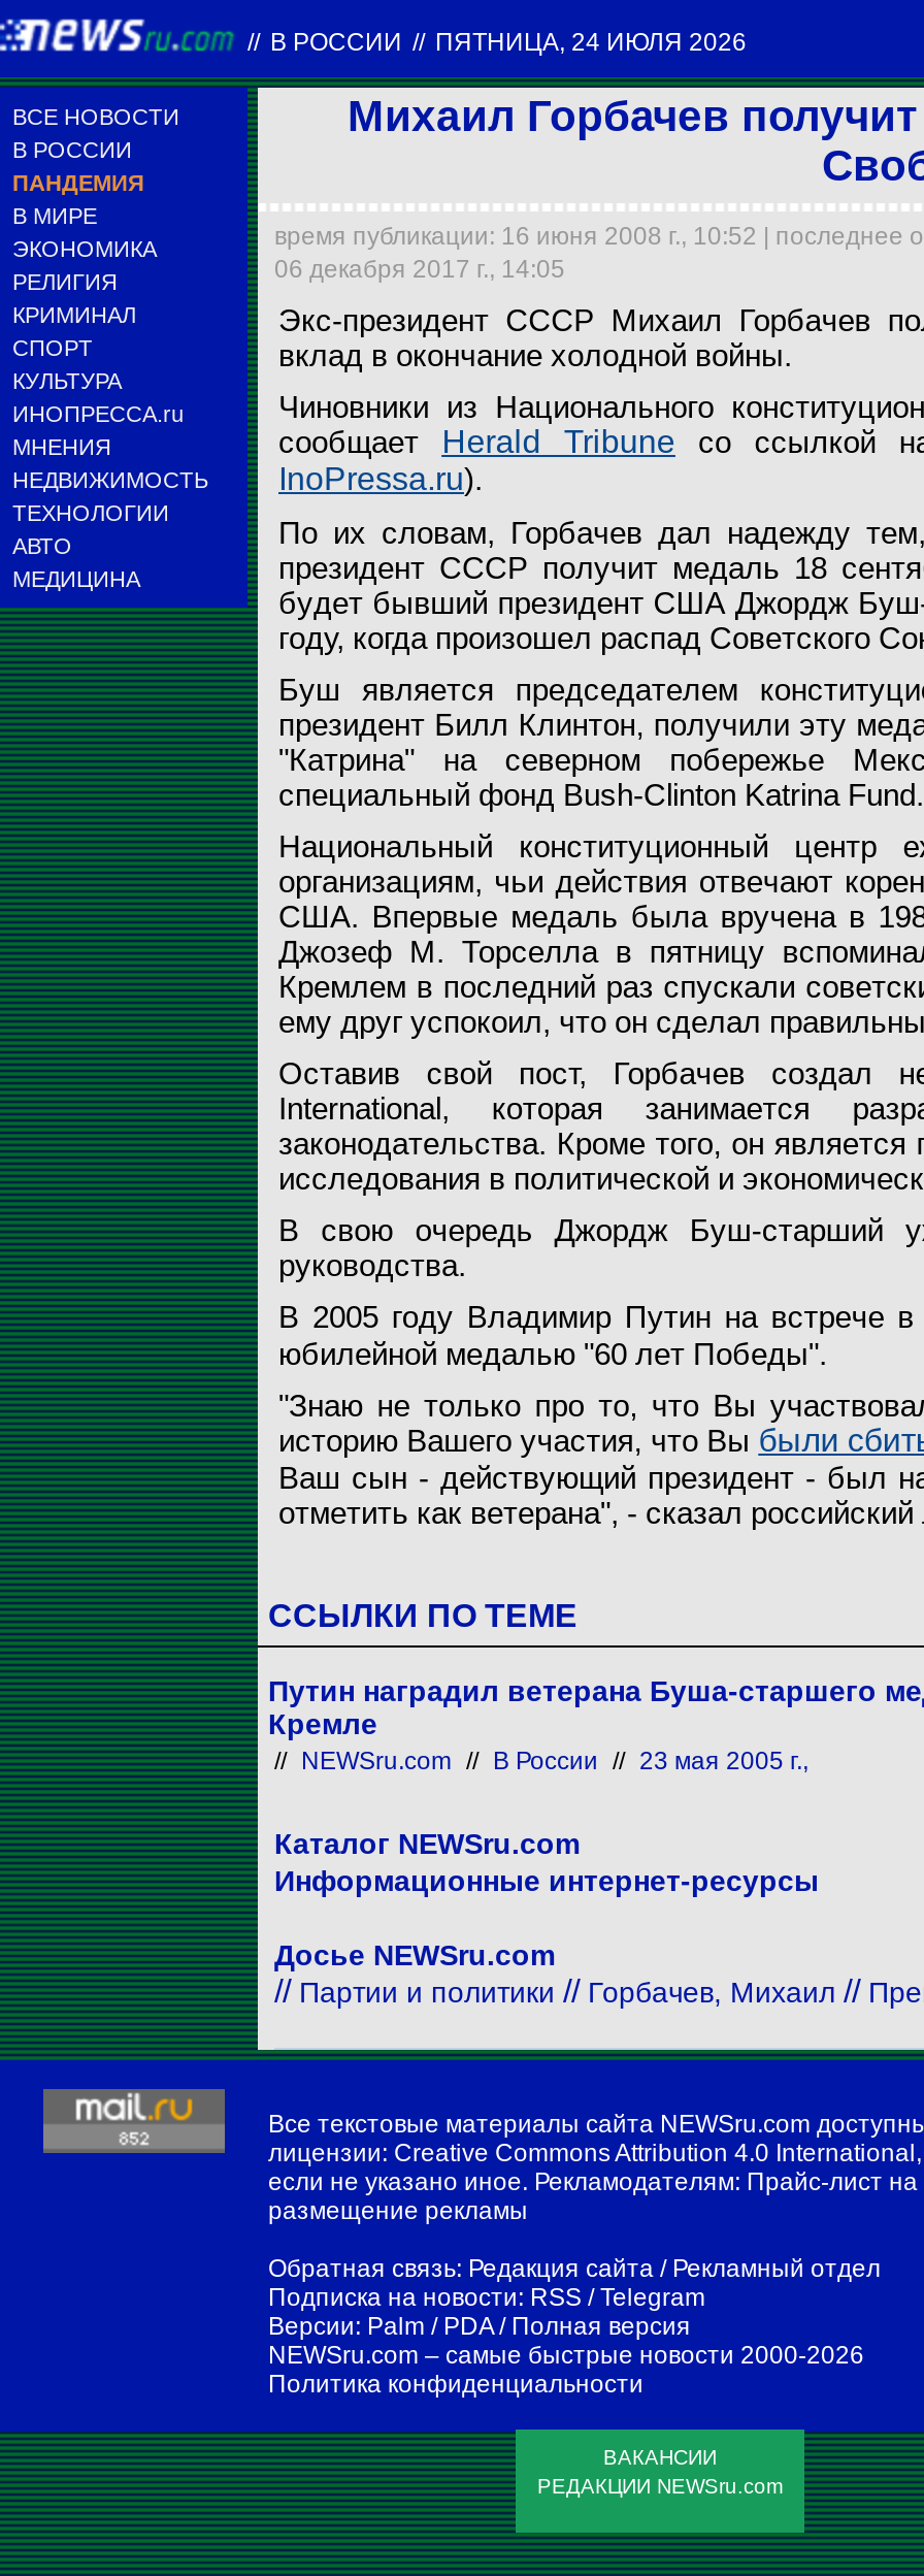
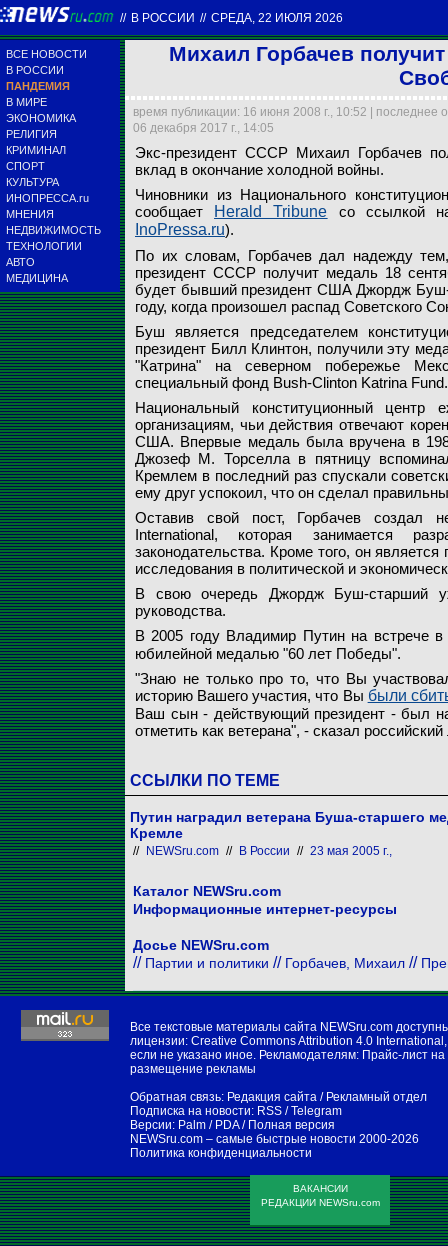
- // В РОССИИ // ПЯТНИЦА, 24 ИЮЛЯ 2026
+ // В РОССИИ // СРЕДА, 22 ИЮЛЯ 2026
